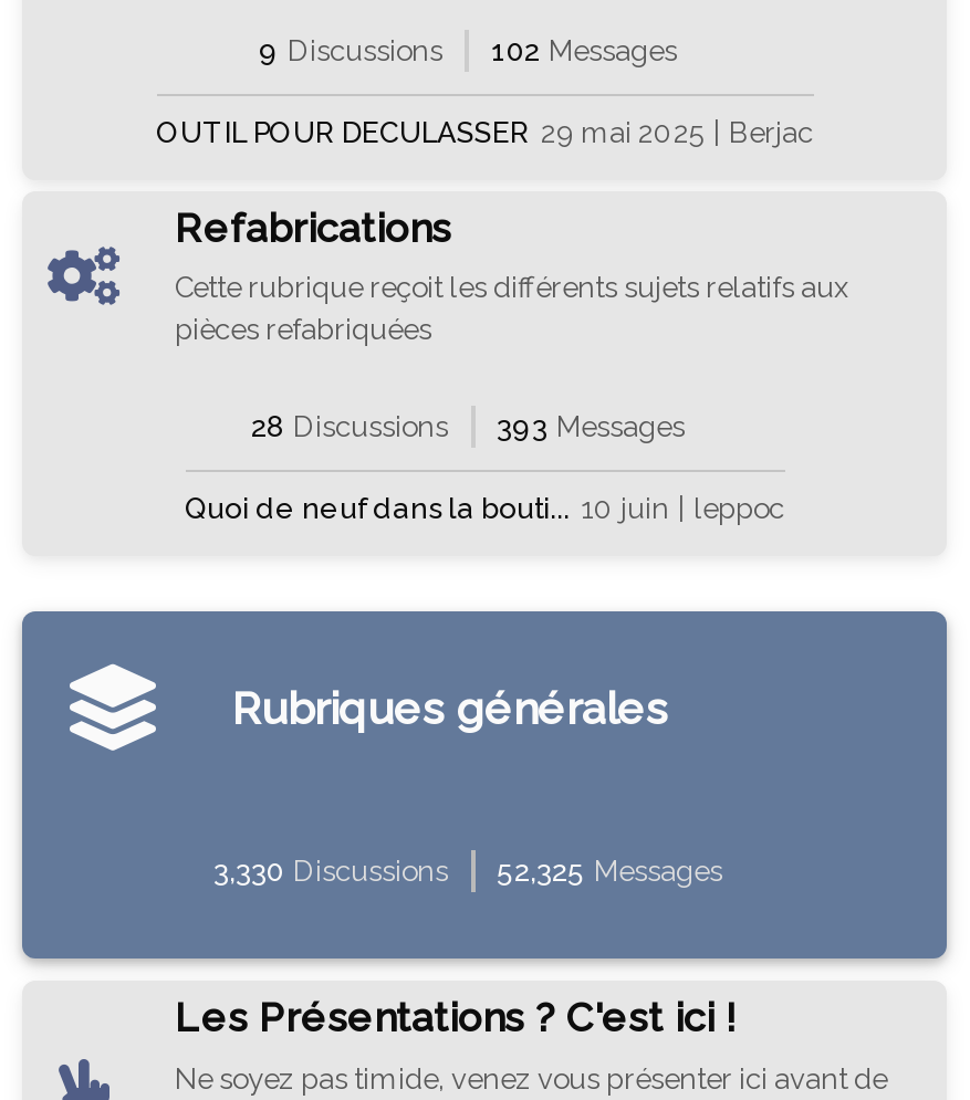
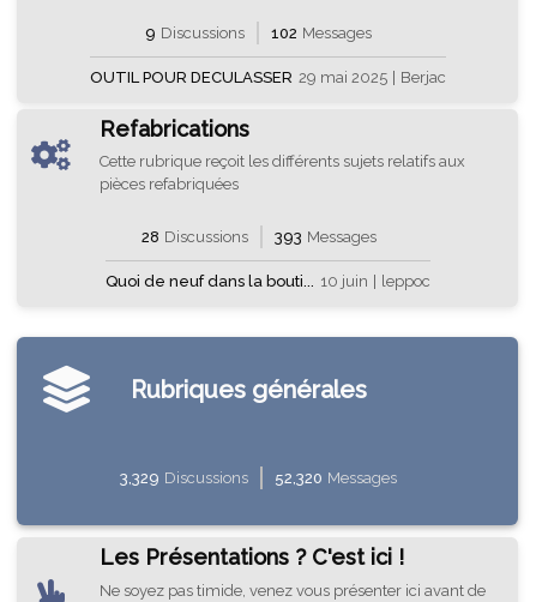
- 3,330 Discussions
+ 3,329 Discussions

- 52,325 Messages
+ 52,320 Messages
